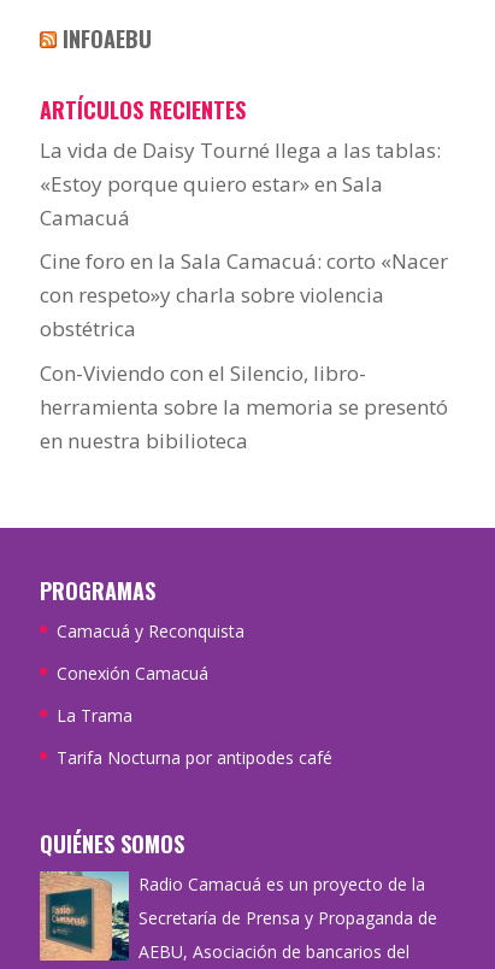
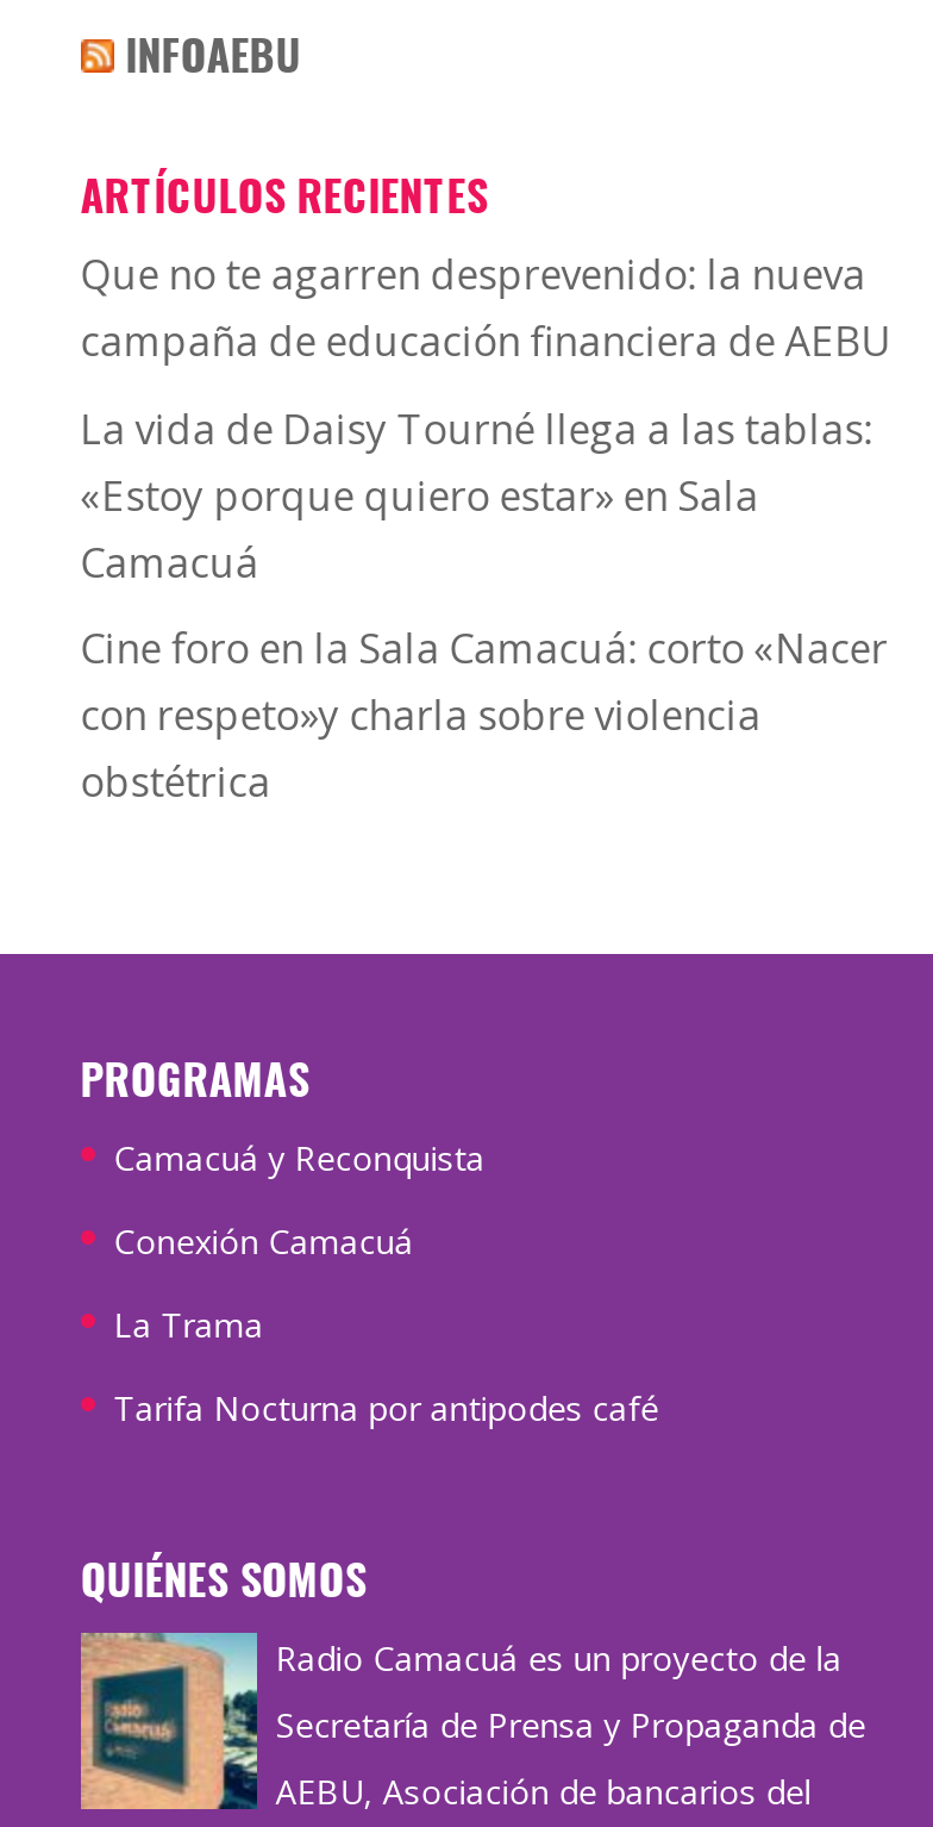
+ Que no te agarren desprevenido: la nueva
+ campaña de educación financiera de AEBU

moved down: La vida de Daisy Tourné llega a las tablas: | «Estoy porque quiero estar» en Sala | Camacuá | Cine foro en la Sala Camacuá: corto «Nacer | con respeto»y charla sobre violencia | obstétrica

- Con-Viviendo con el Silencio, libro-
- herramienta sobre la memoria se presentó
- en nuestra bibilioteca
